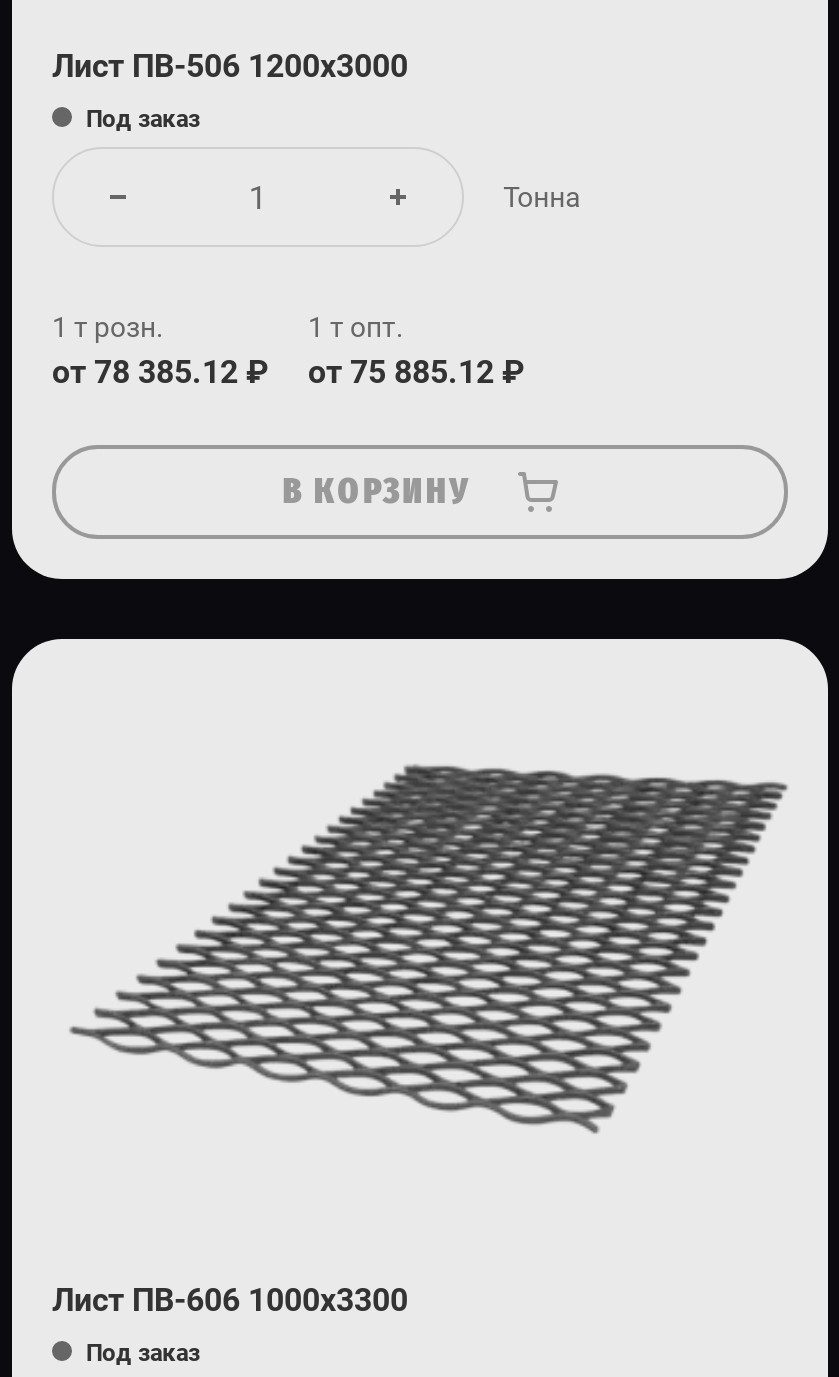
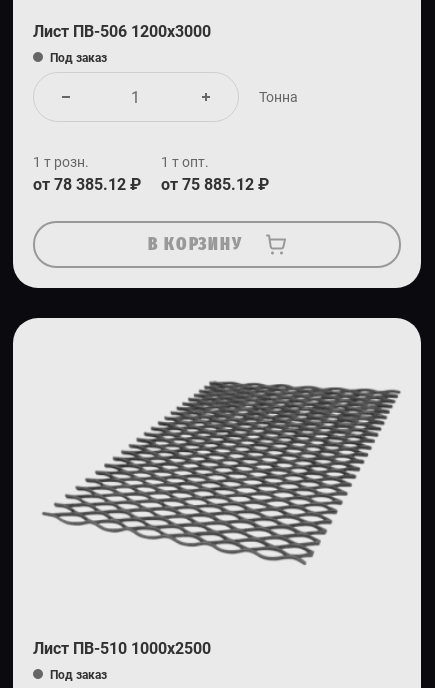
- Лист ПВ-606 1000х3300
+ Лист ПВ-510 1000х2500
